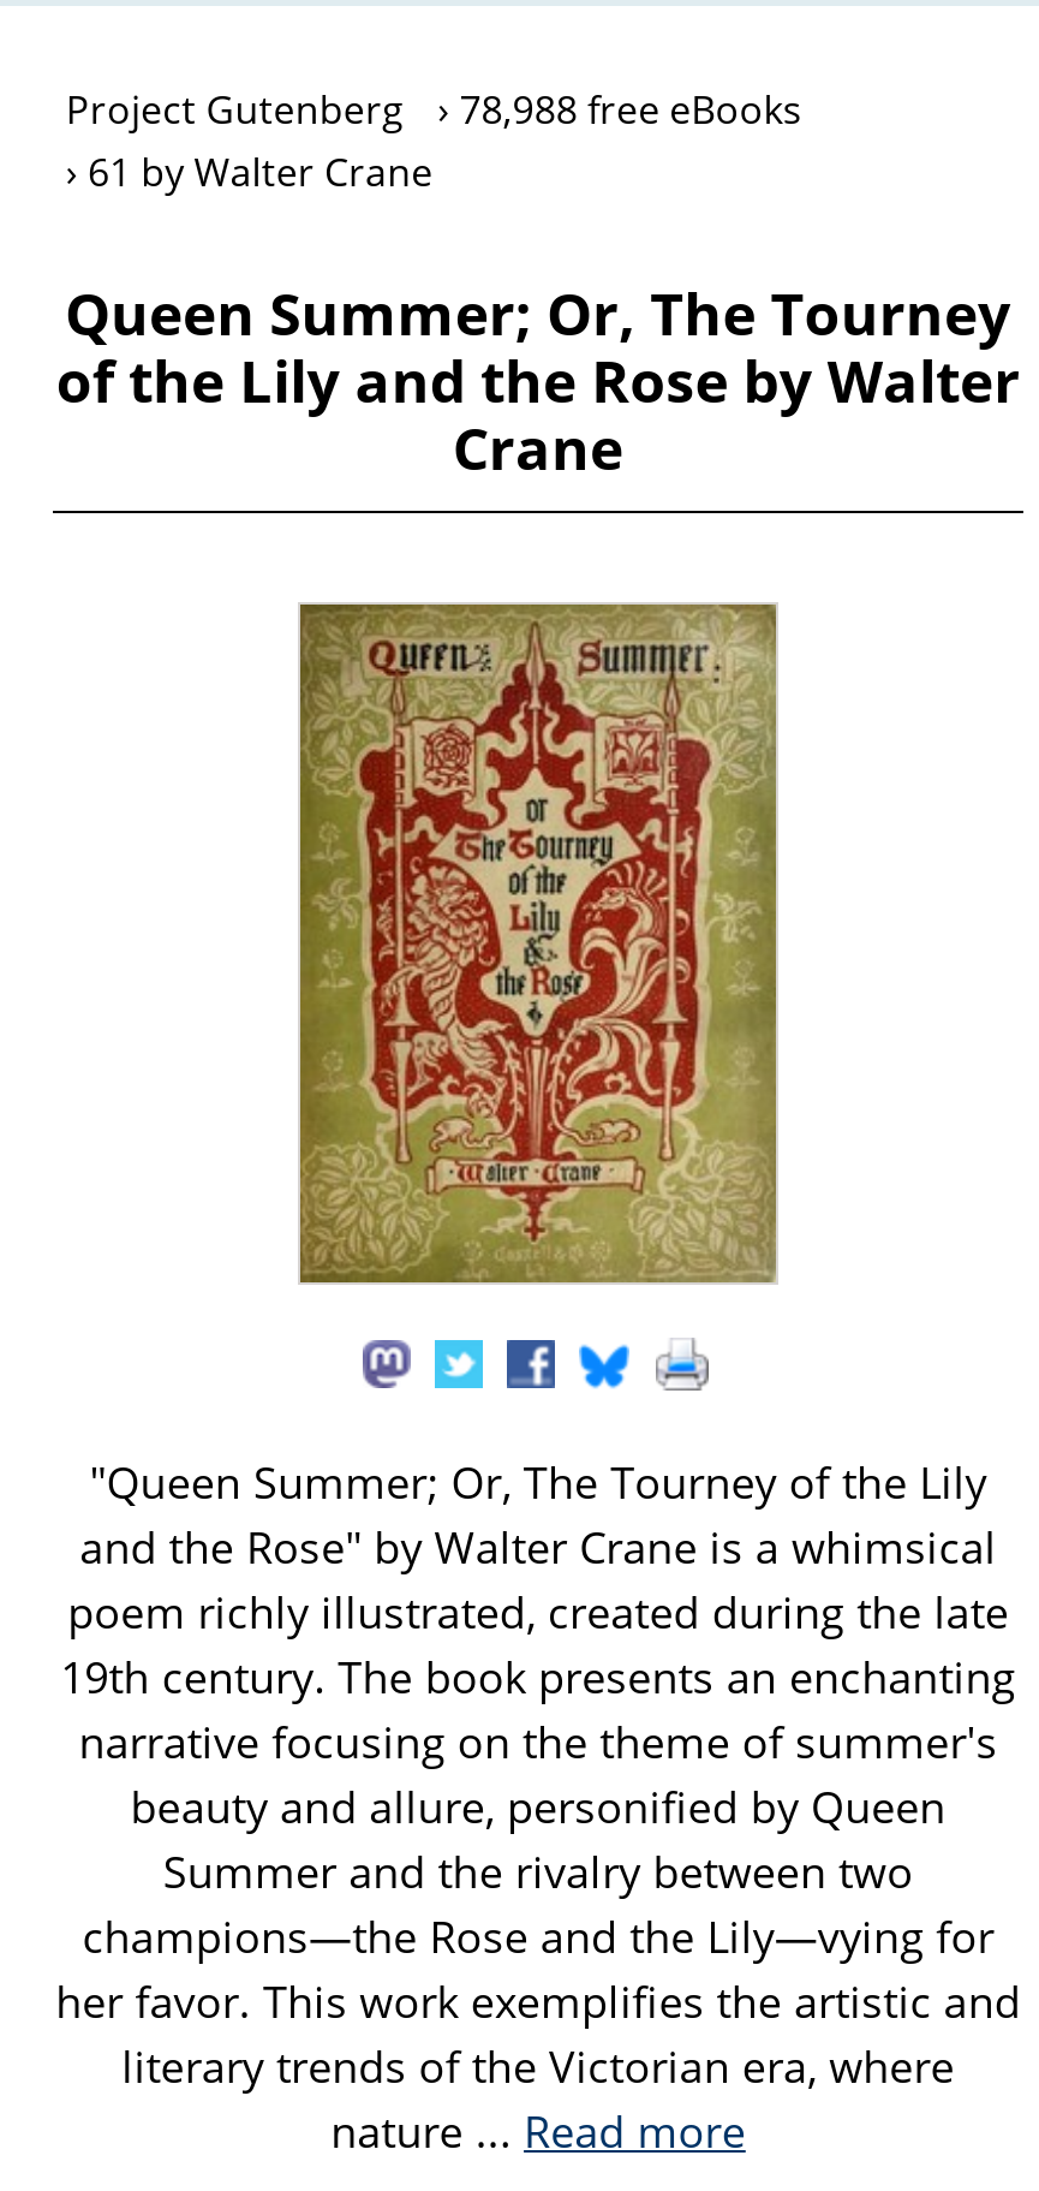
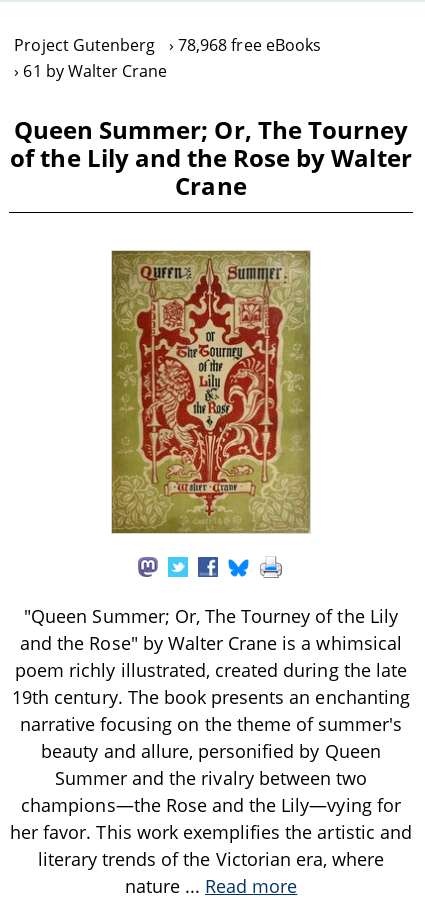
- Project Gutenberg 78,988 free eBooks
+ Project Gutenberg 78,968 free eBooks
